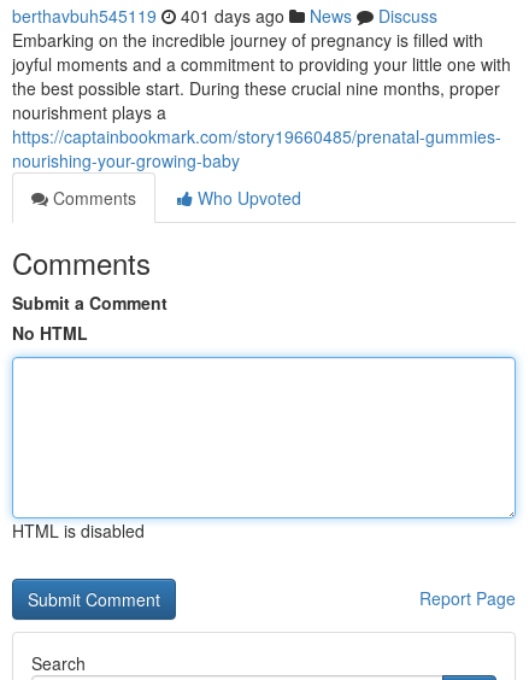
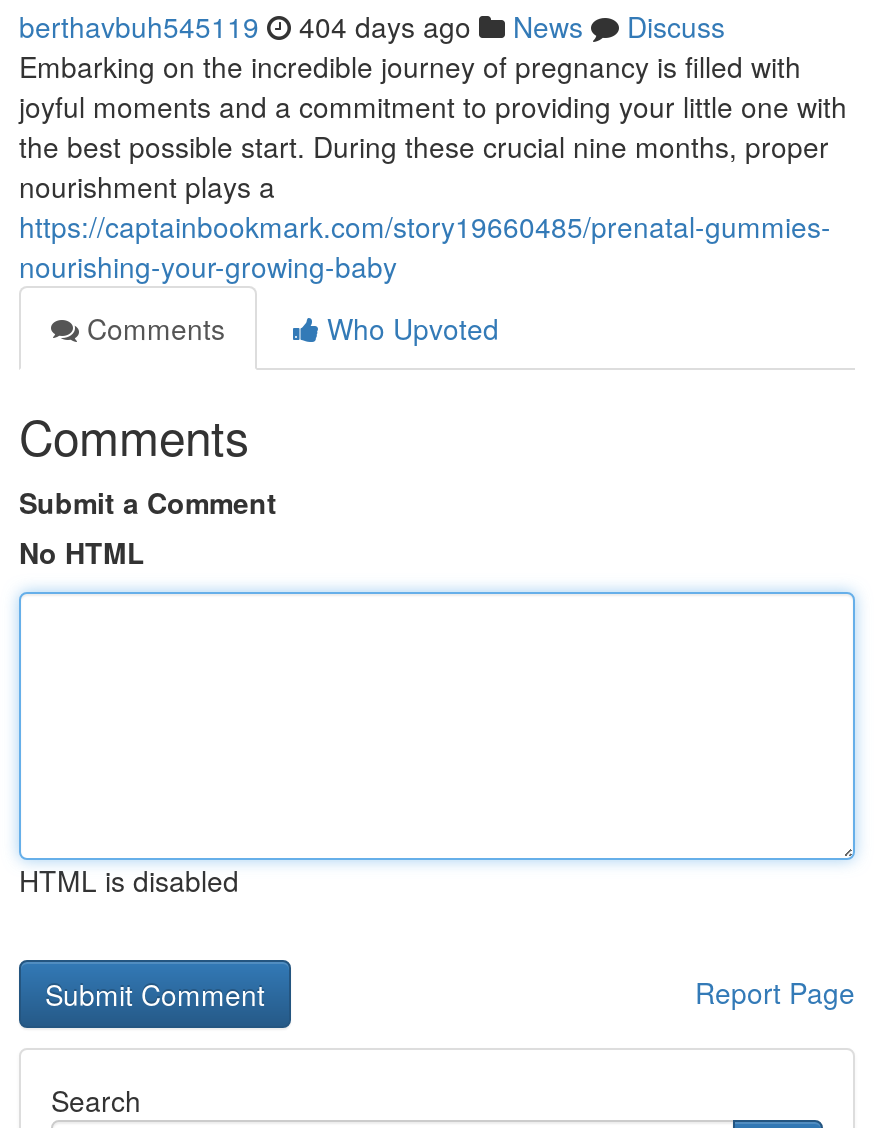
- berthavbuh545119 401 days ago News Discuss
+ berthavbuh545119 404 days ago News Discuss
